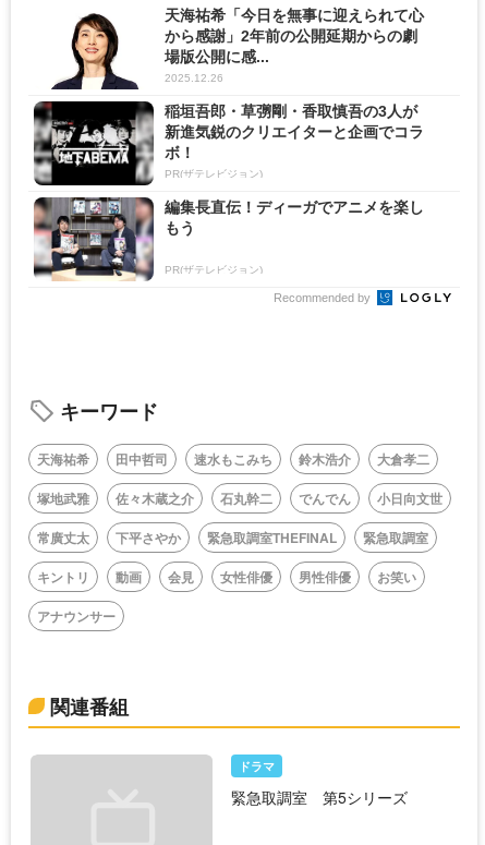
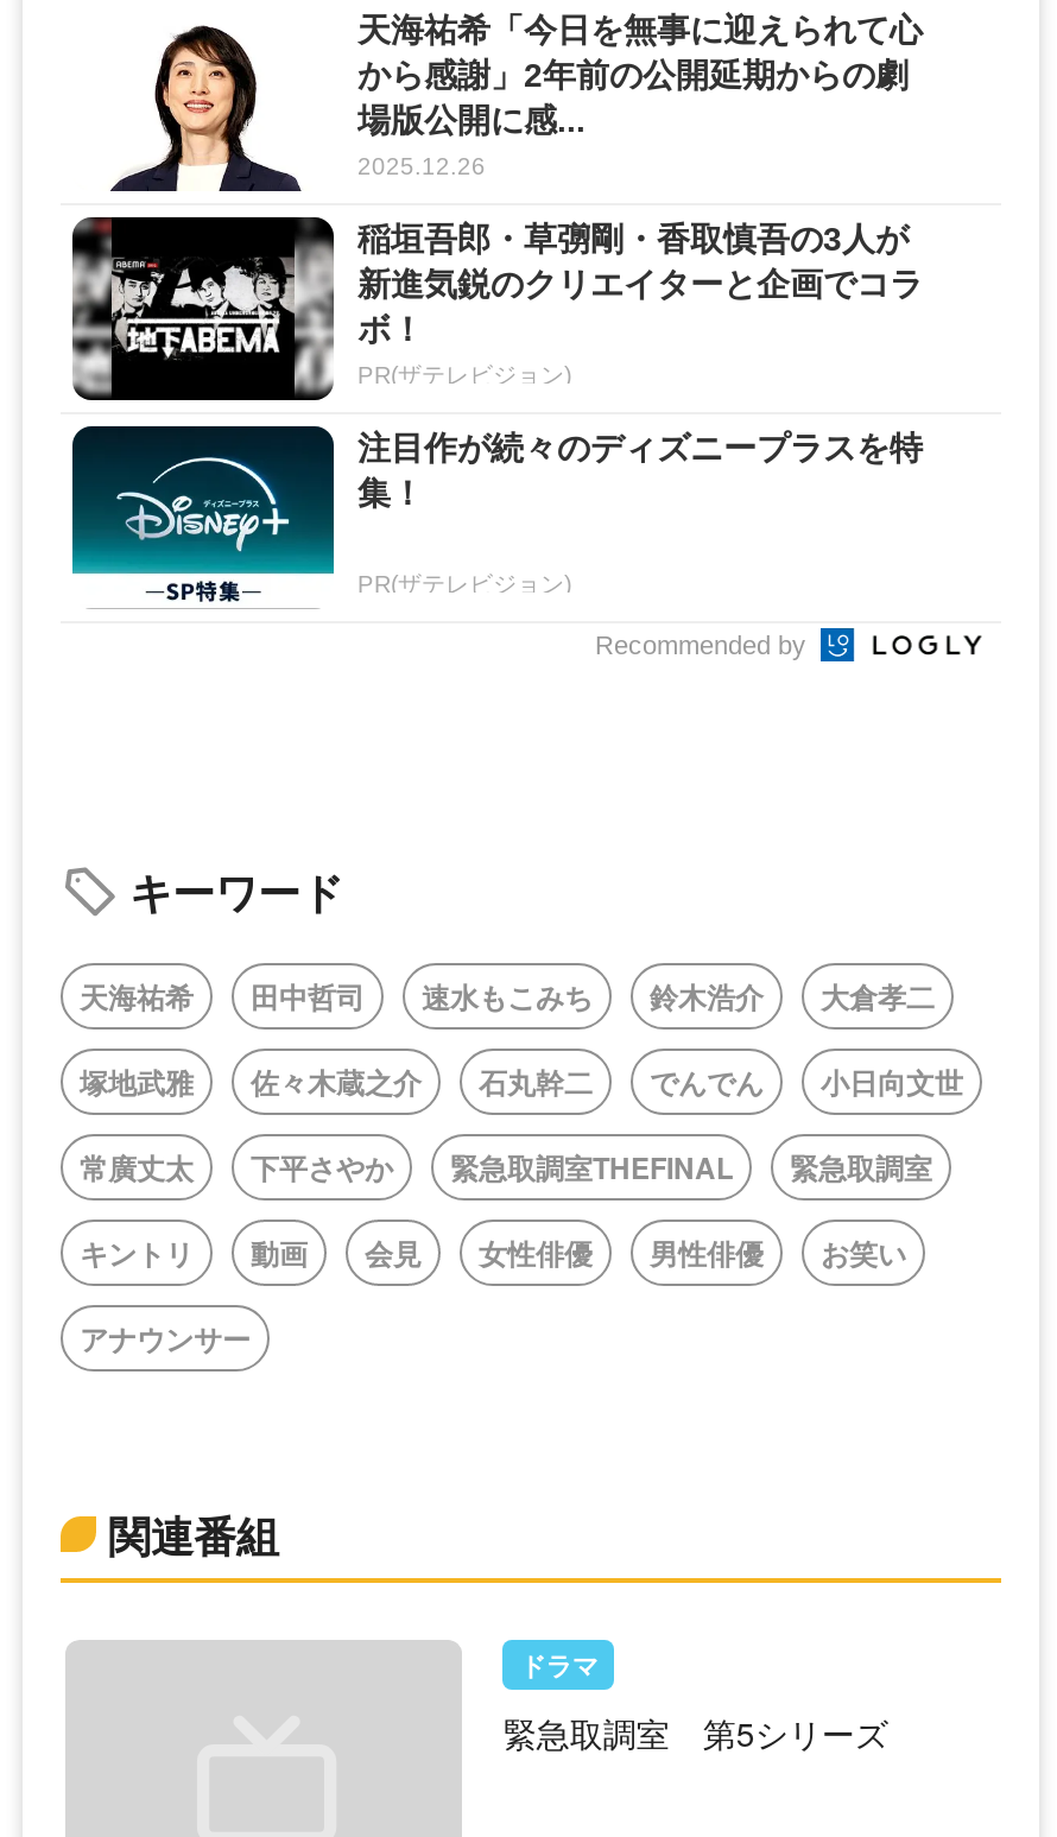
- [image]
- 編集長直伝！ディーガでアニメを楽し
- もう
+ [image]
+ 注目作が続々のディズニープラスを特
+ 集！
